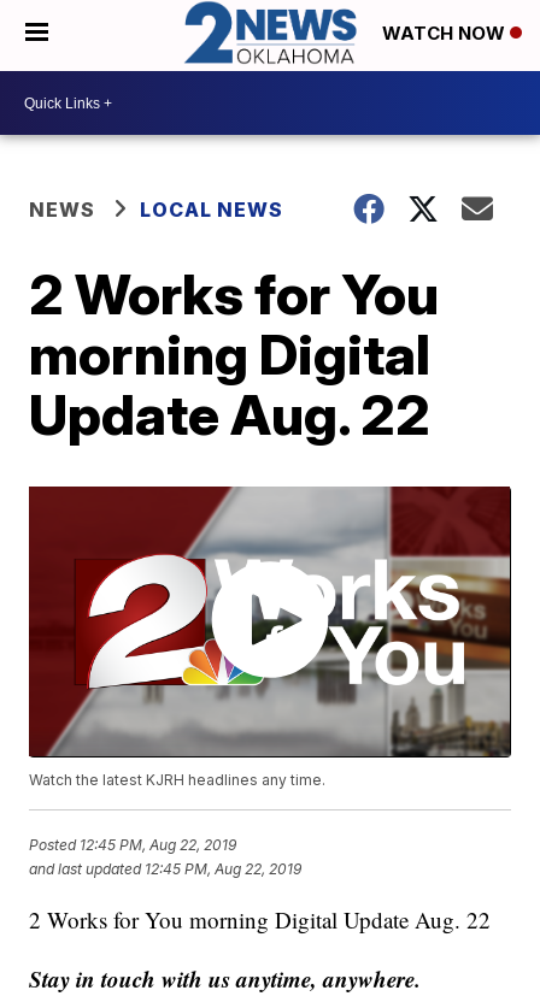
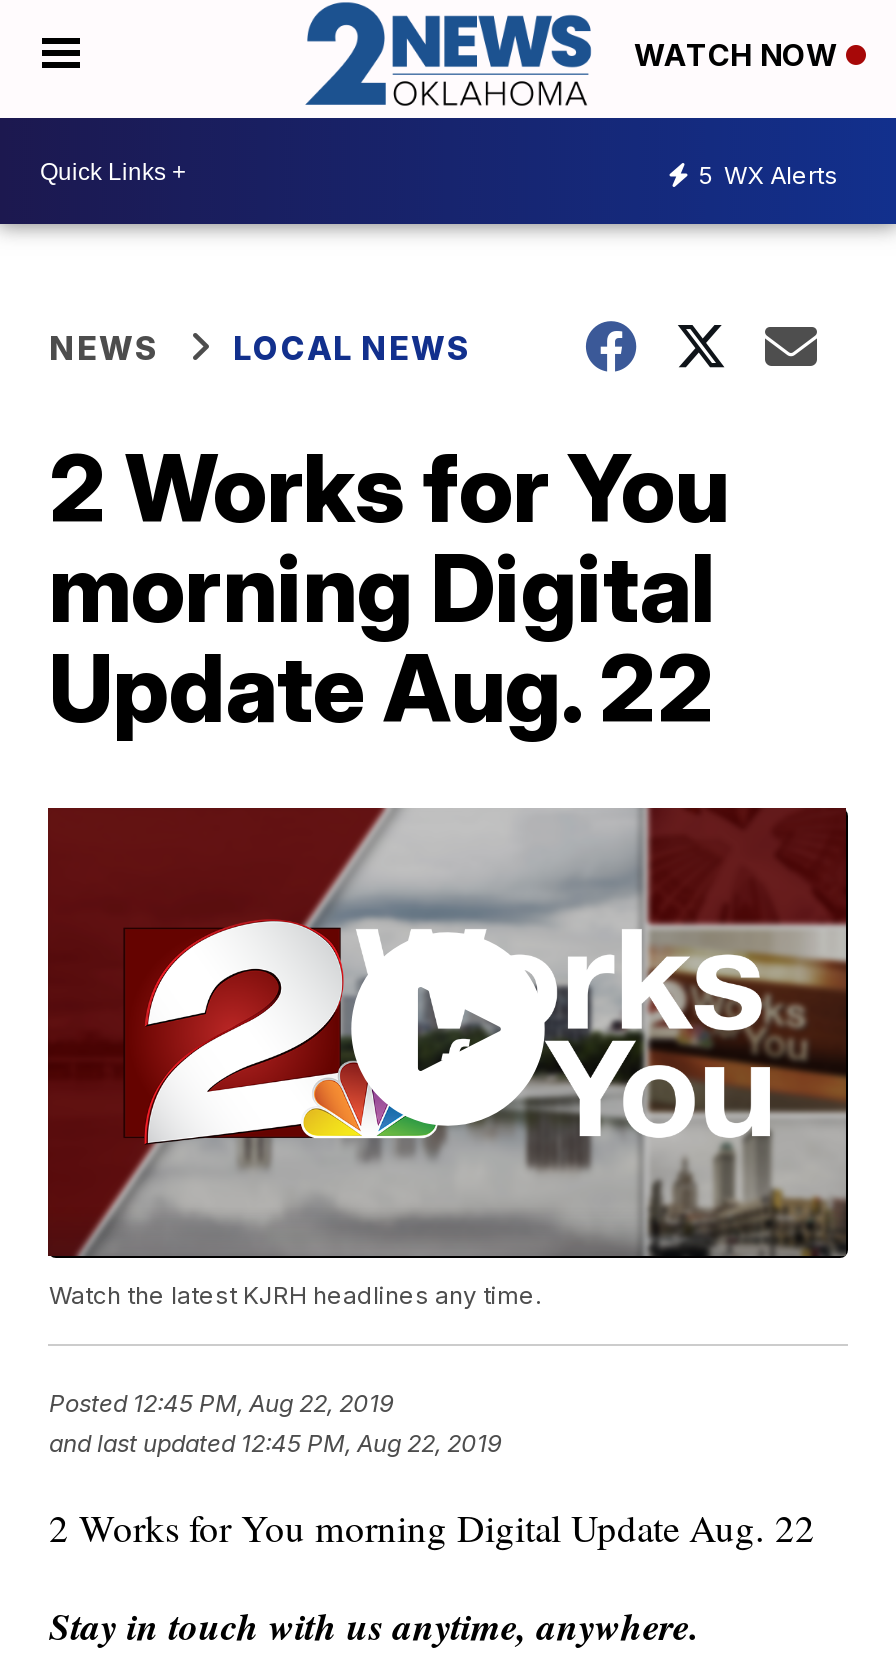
+ 5 WX Alerts
